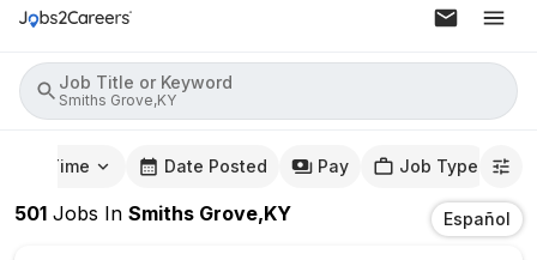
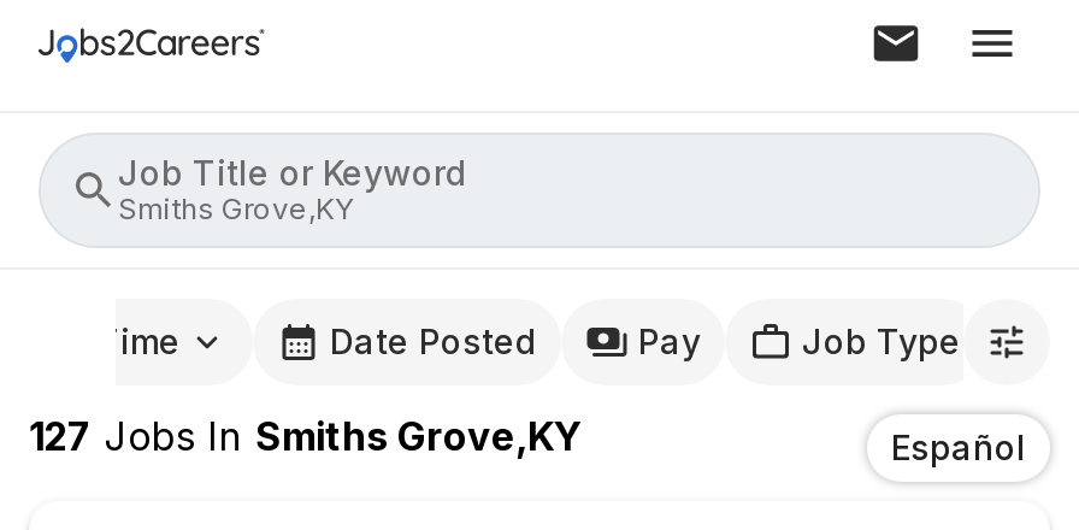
- 501 Jobs In Smiths Grove,KY
+ 127 Jobs In Smiths Grove,KY
